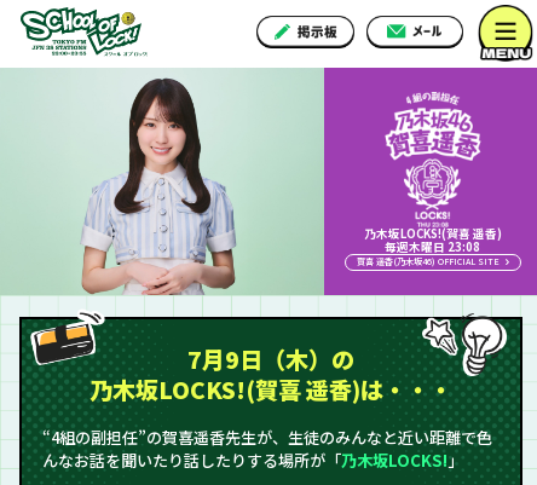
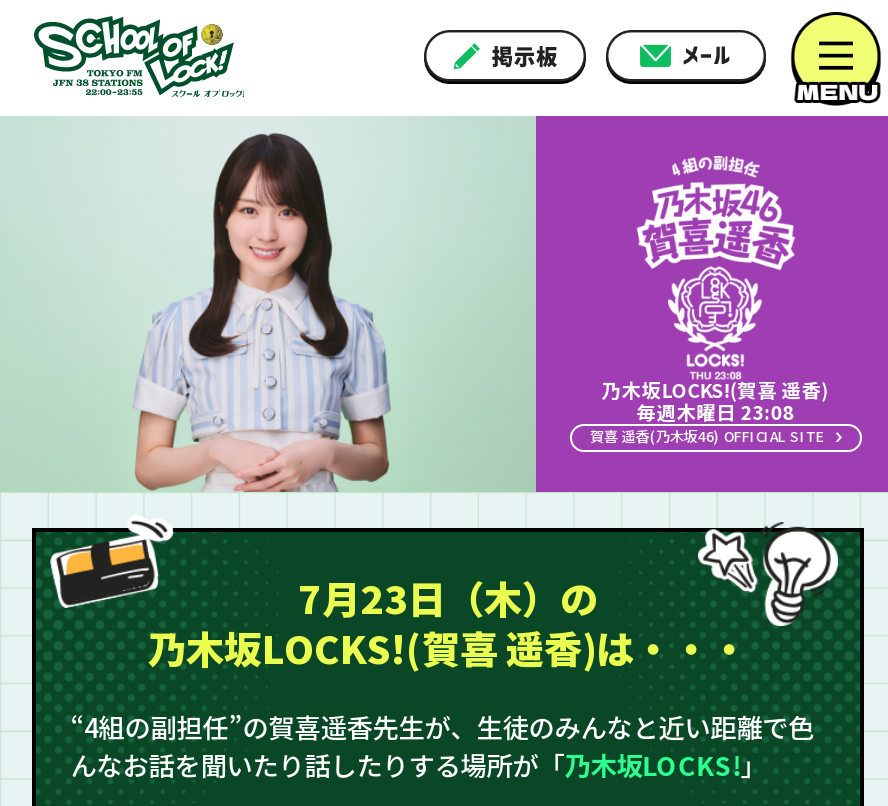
- 7月9日（木）の
+ 7月23日（木）の
